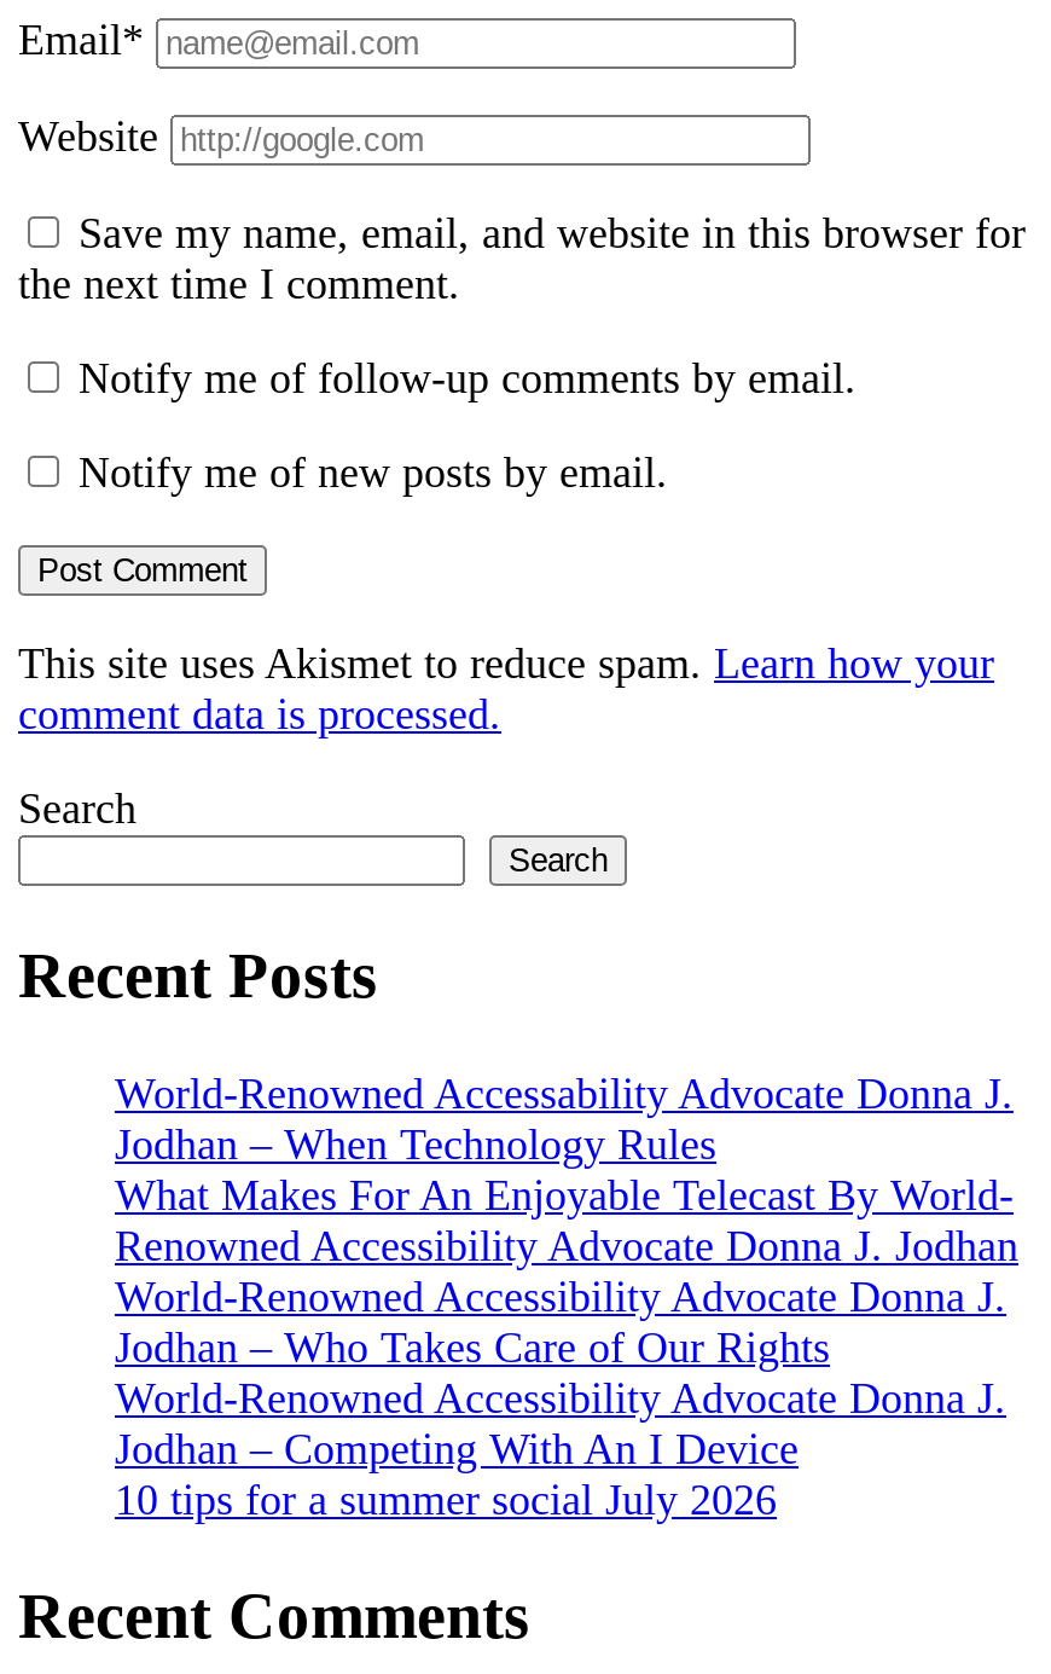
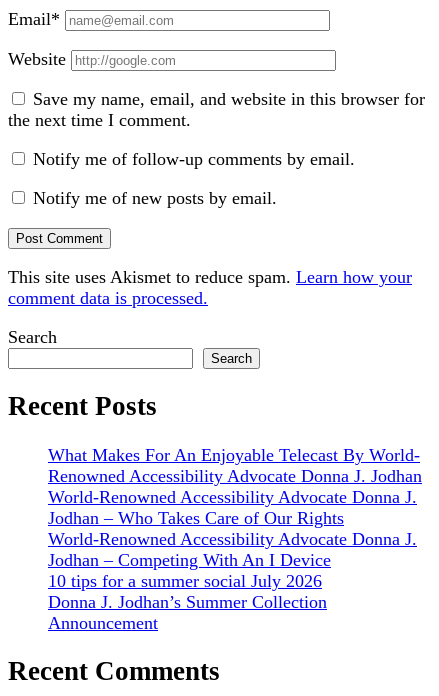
- World-Renowned Accessability Advocate Donna J.
- Jodhan – When Technology Rules

moved up: What Makes For An Enjoyable Telecast By World- | Renowned Accessibility Advocate Donna J. Jodhan | World-Renowned Accessibility Advocate Donna J. | Jodhan – Who Takes Care of Our Rights | World-Renowned Accessibility Advocate Donna J. | Jodhan – Competing With An I Device | 10 tips for a summer social July 2026

+ Donna J. Jodhan’s Summer Collection
+ Announcement
